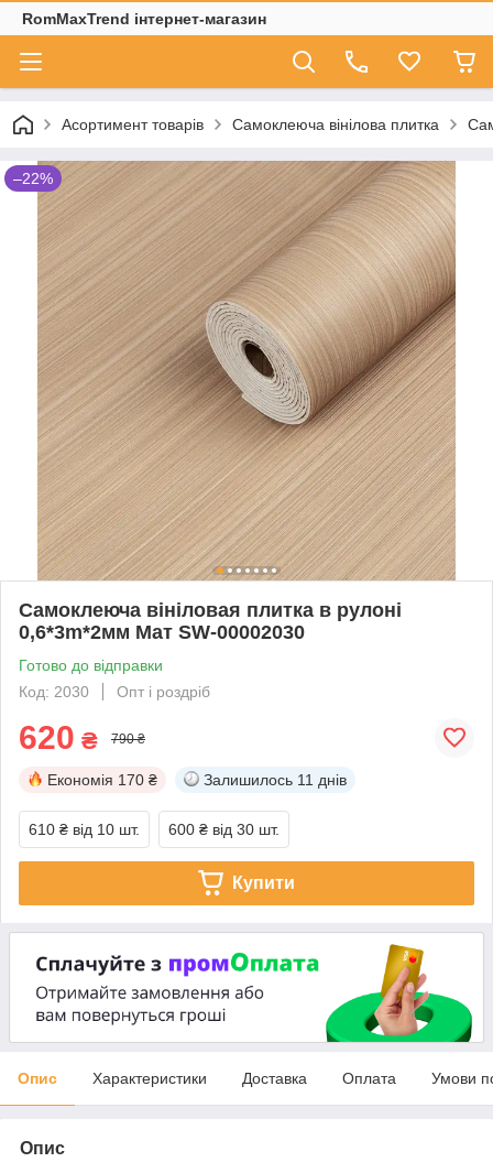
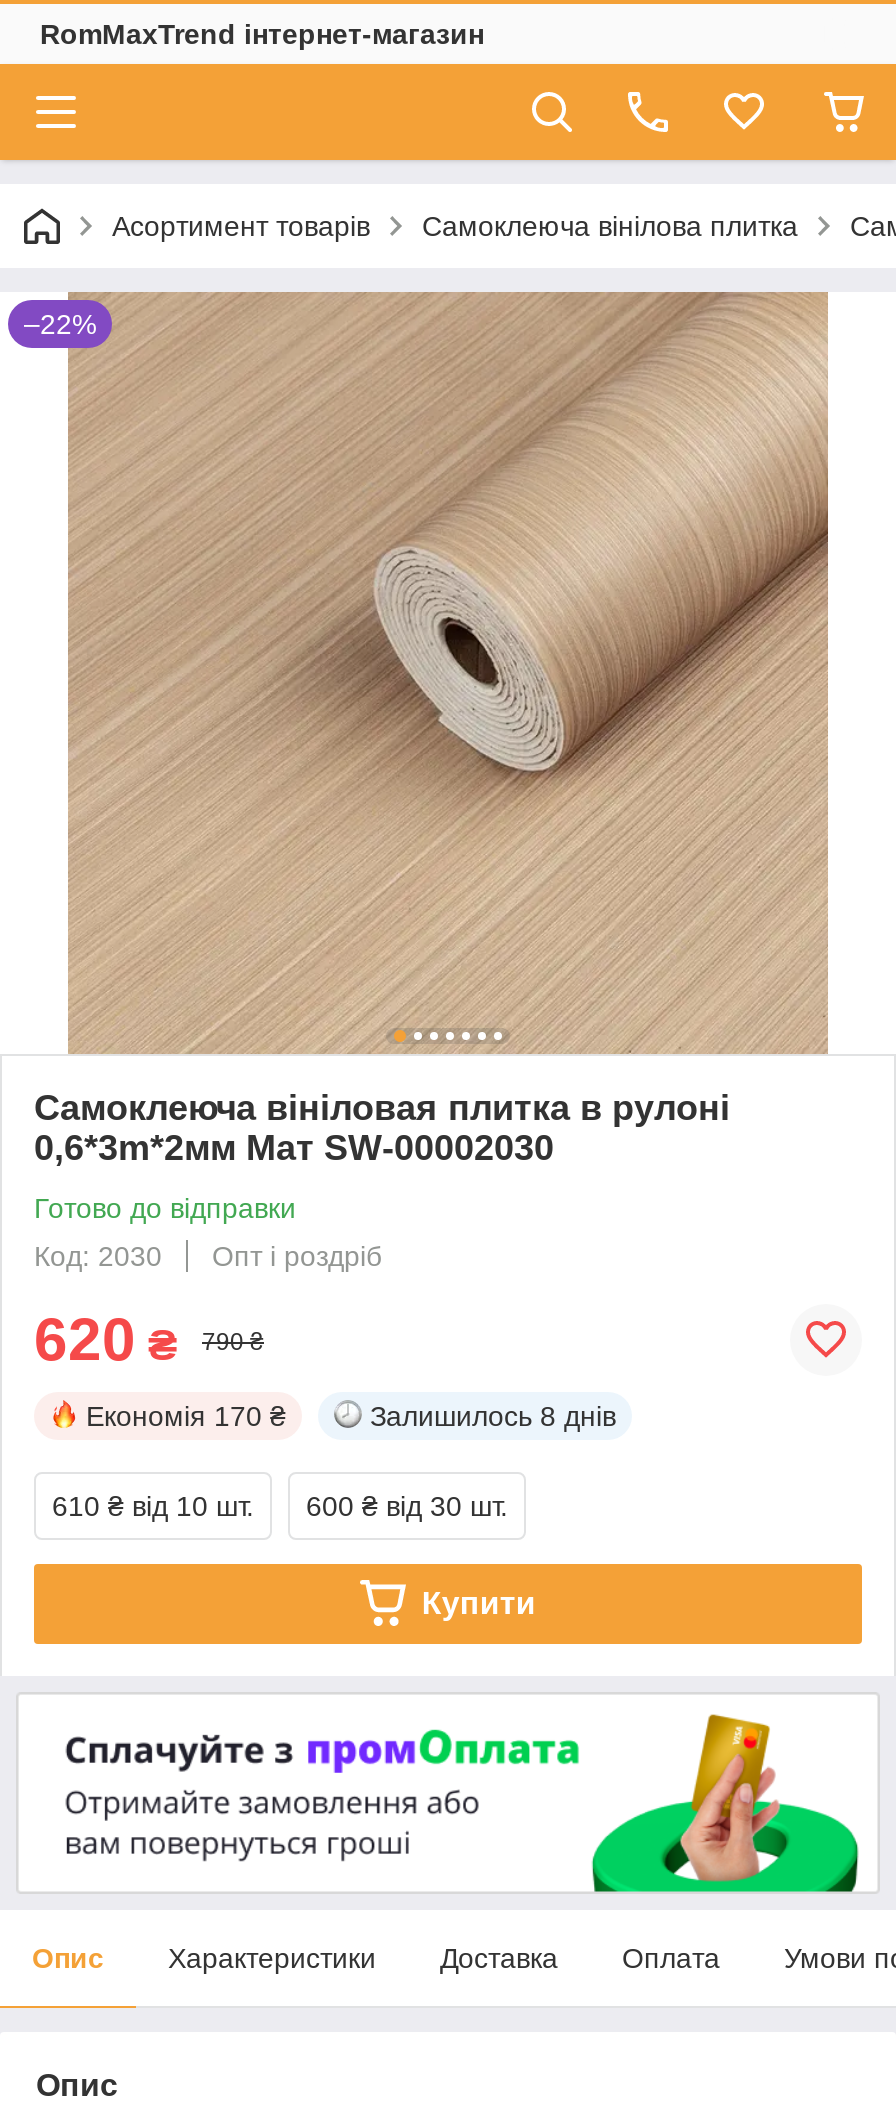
- Залишилось 11 днів
+ Залишилось 8 днів
